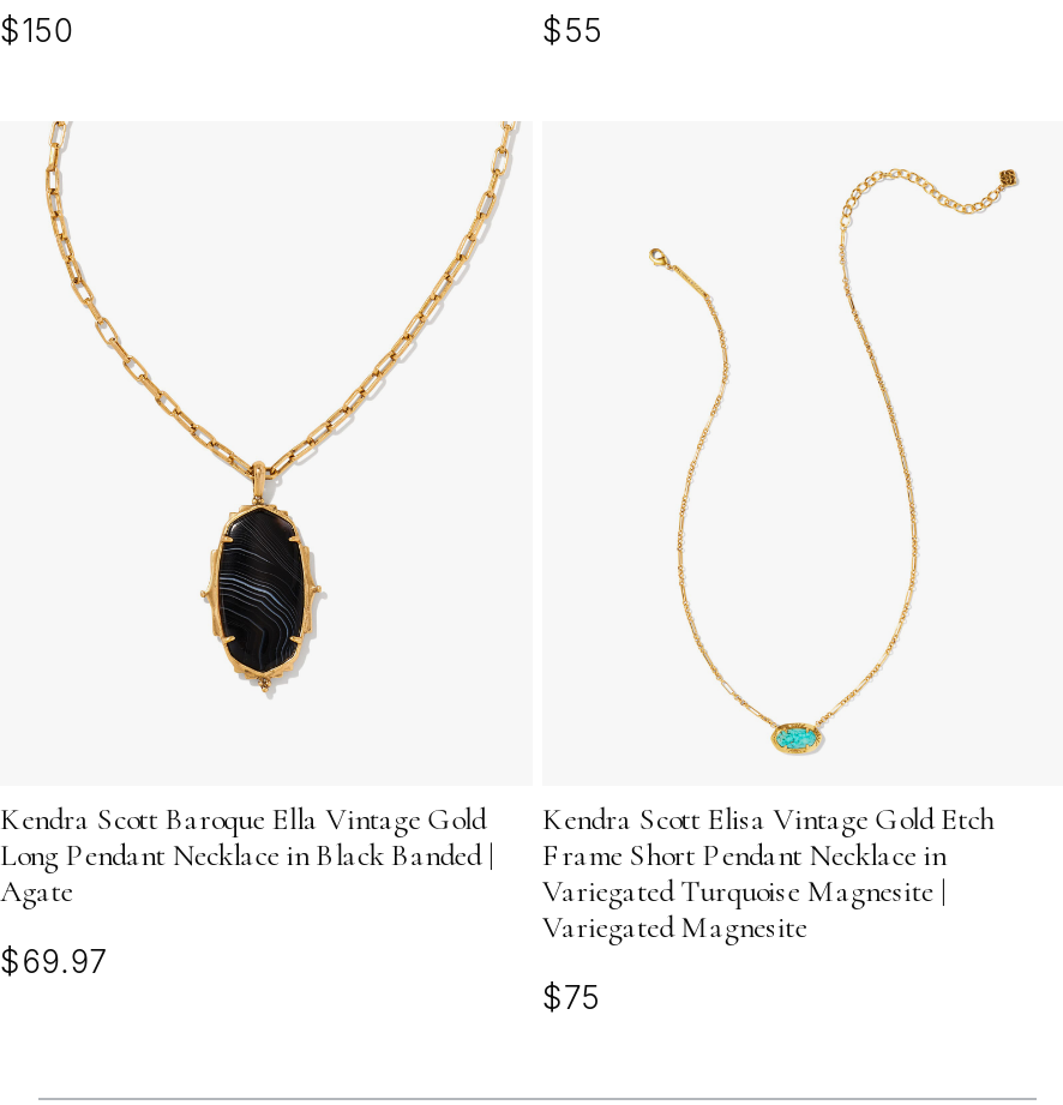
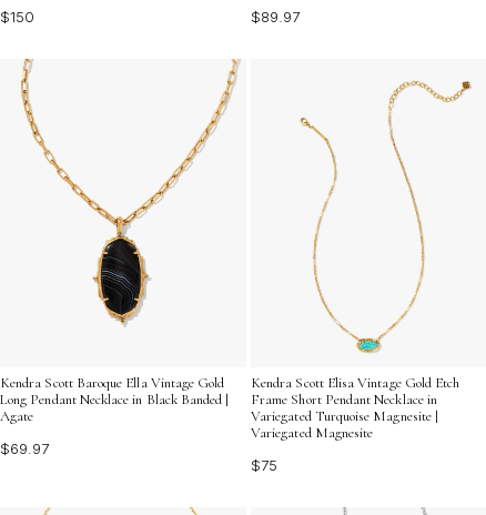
- $55
+ $89.97
